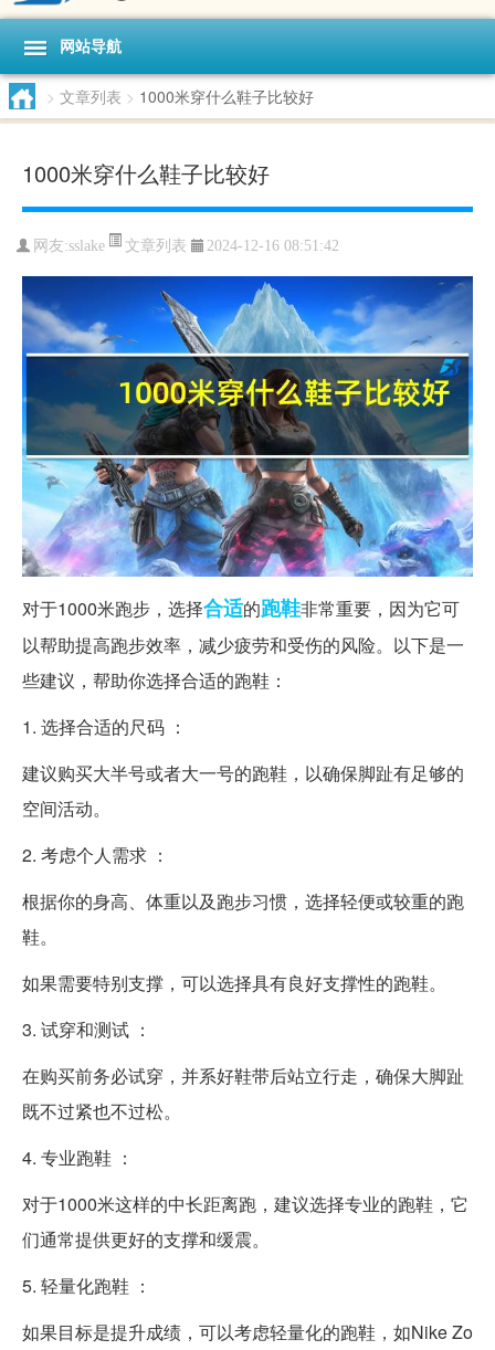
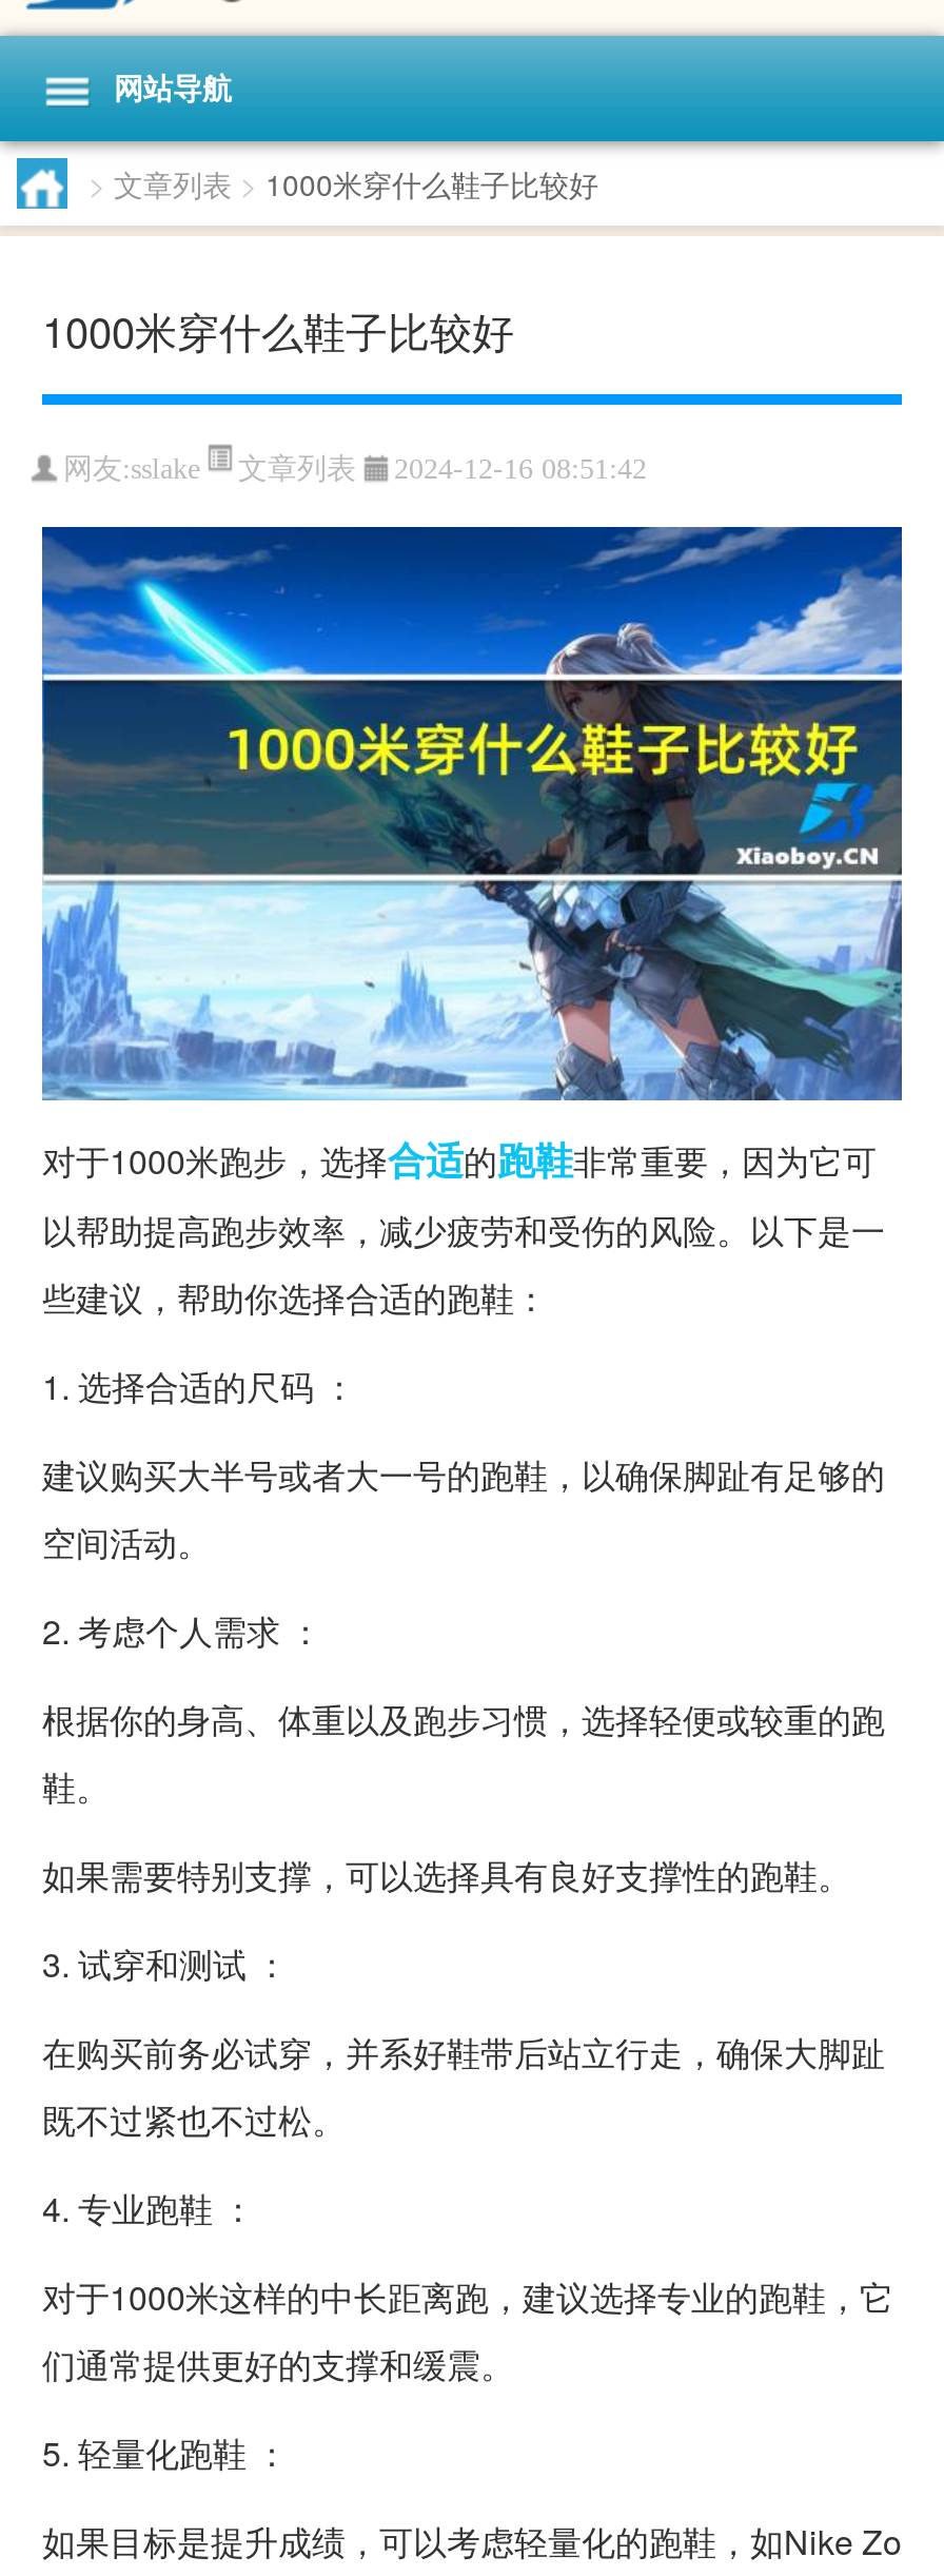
- [image]
+ [image]
